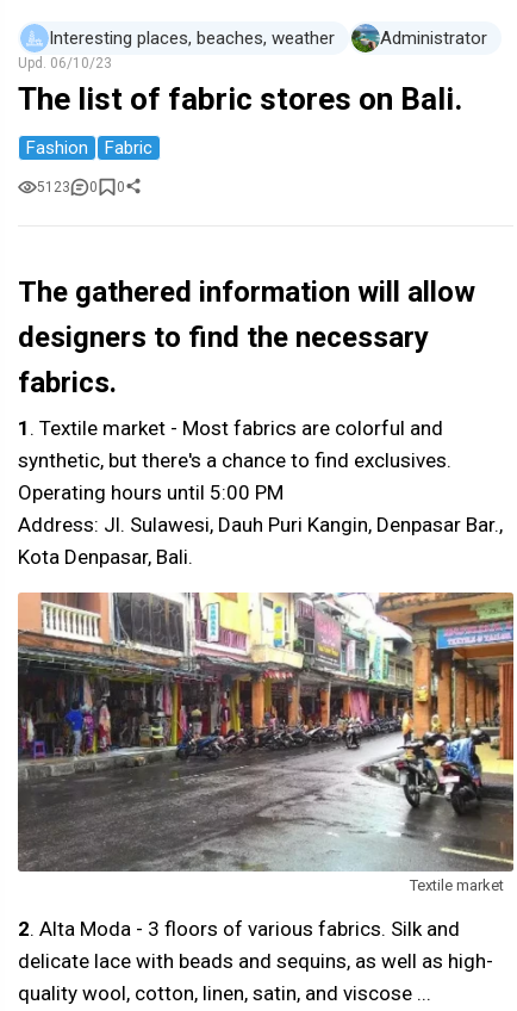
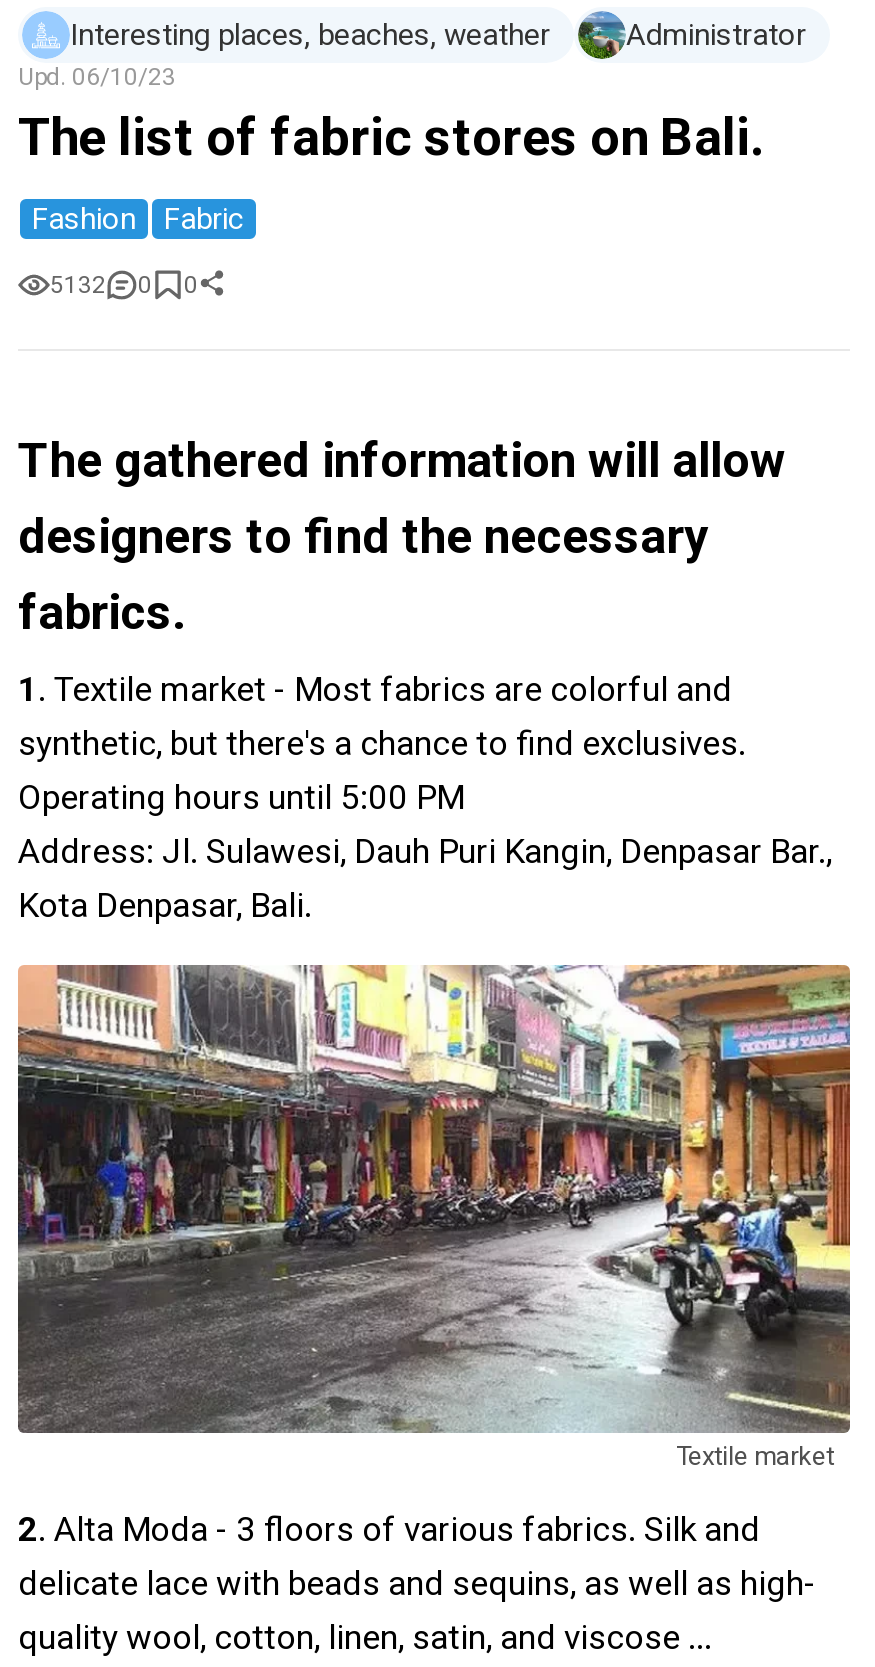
- 5123 0 0
+ 5132 0 0
